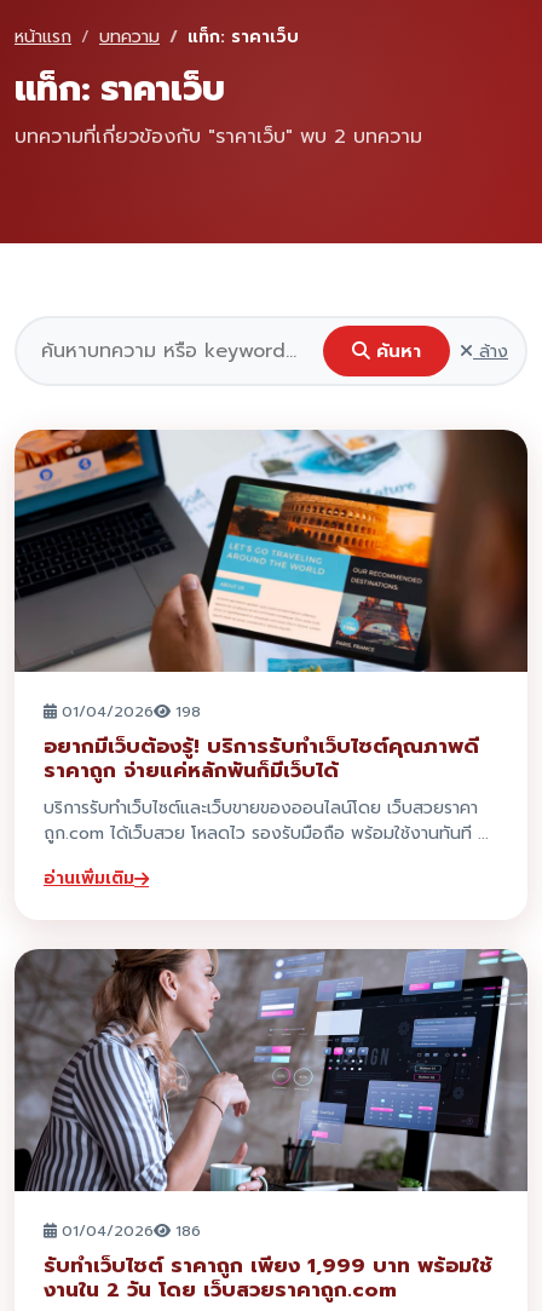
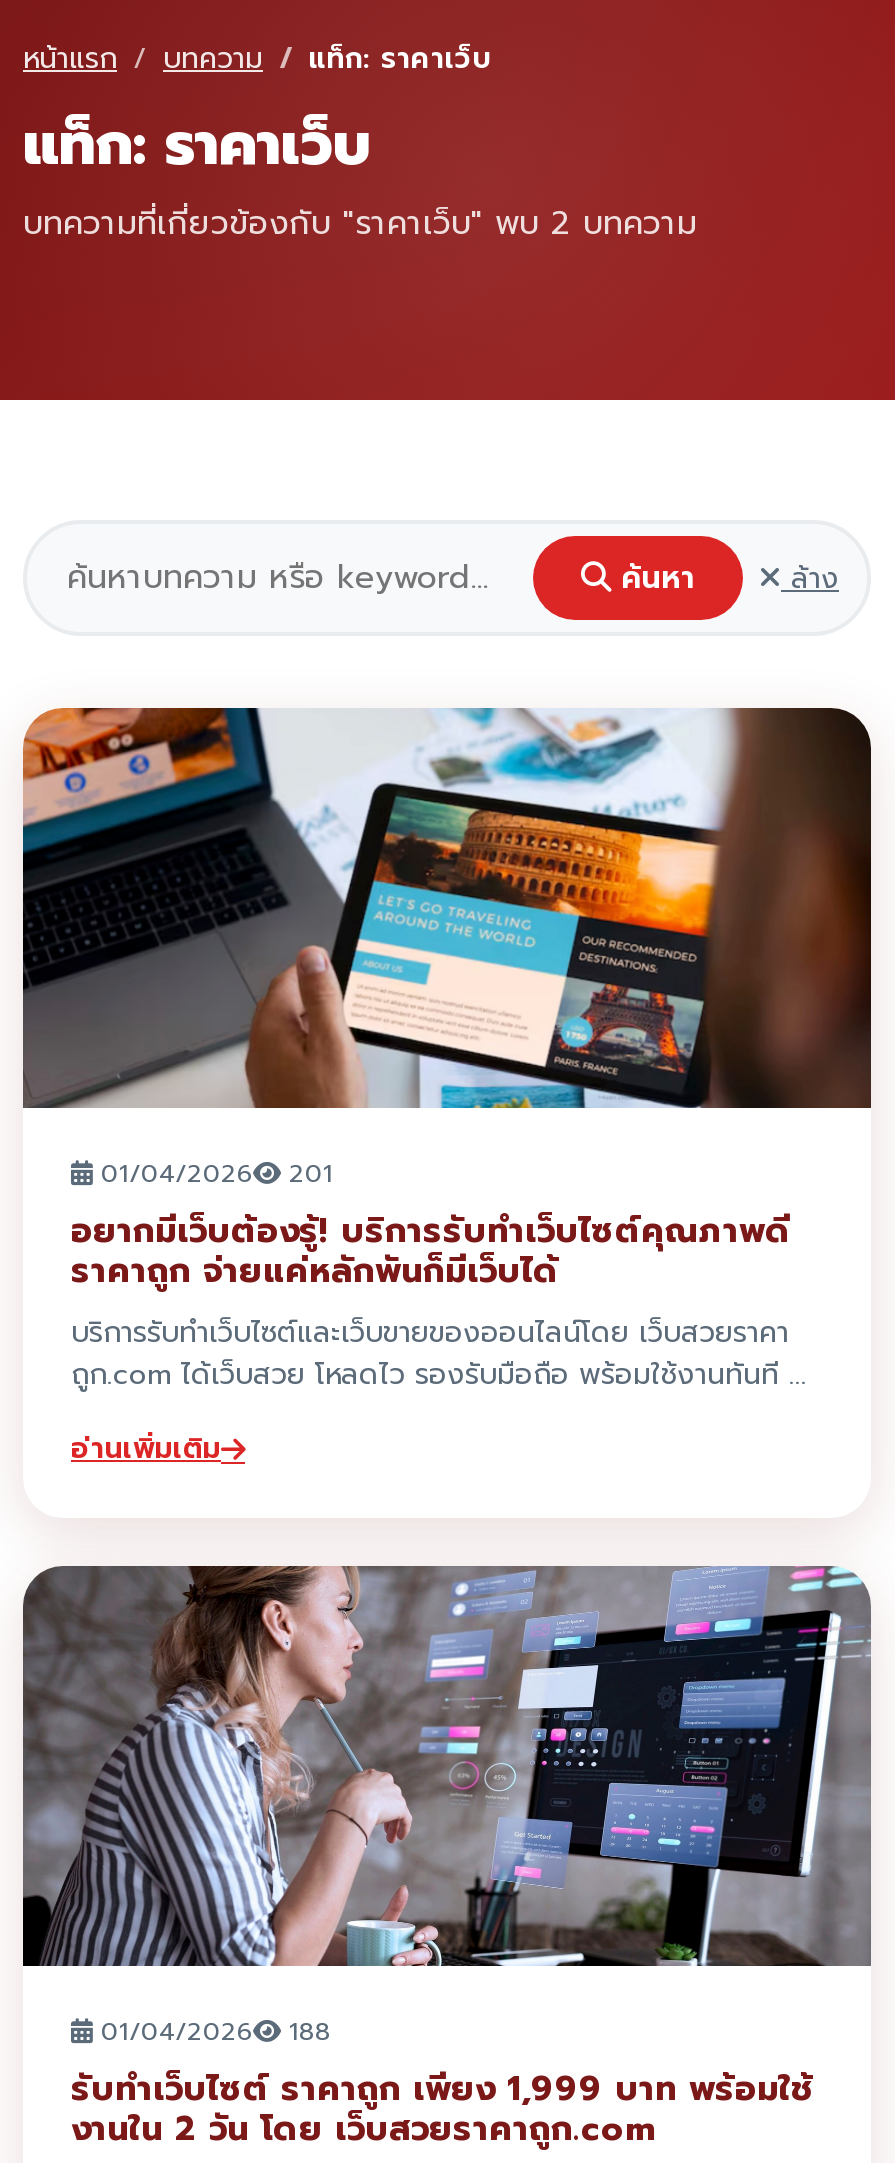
- 01/04/2026 198
+ 01/04/2026 201

- 01/04/2026 186
+ 01/04/2026 188
